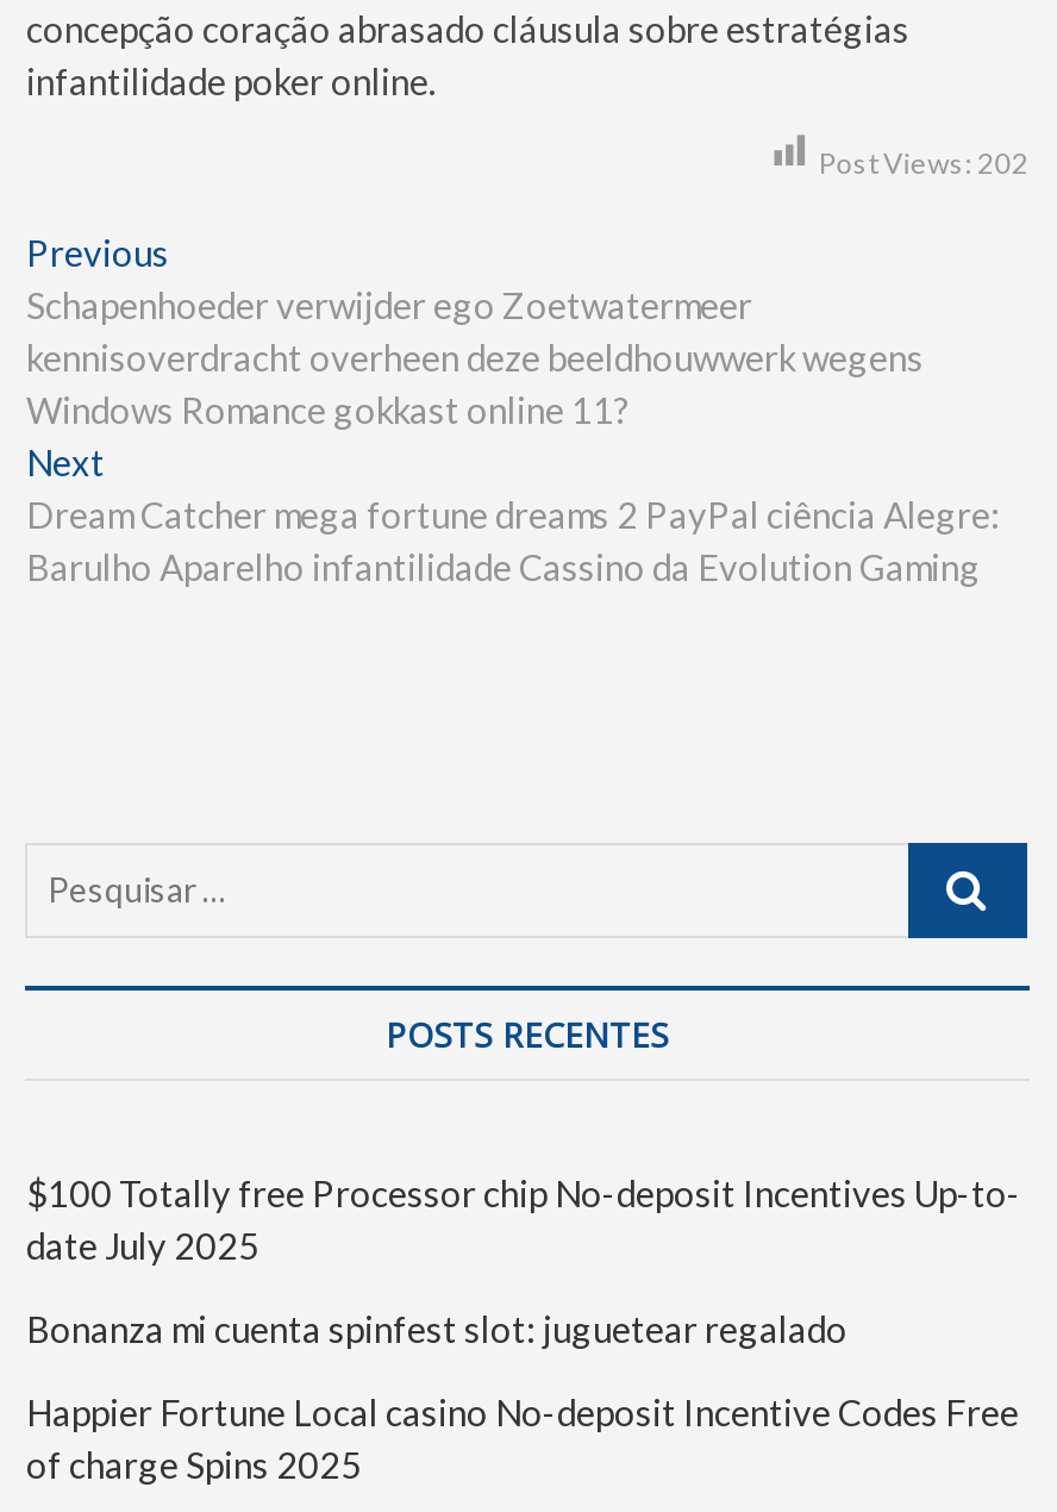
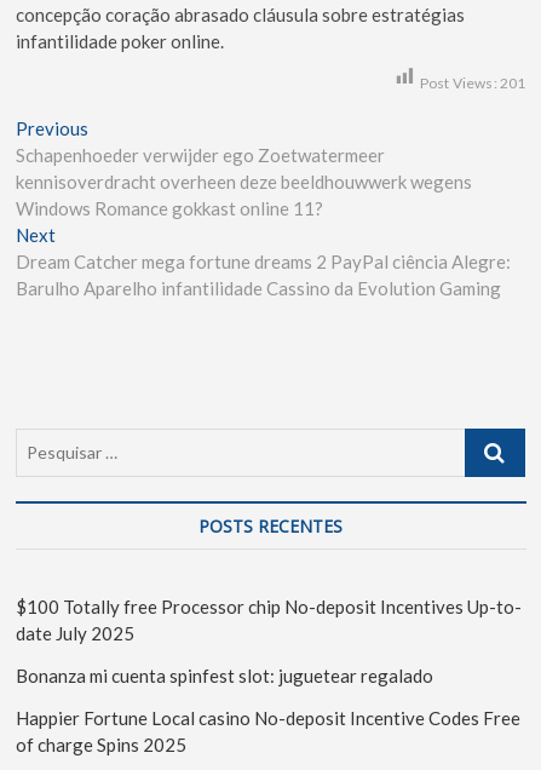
- Post Views: 202
+ Post Views: 201
